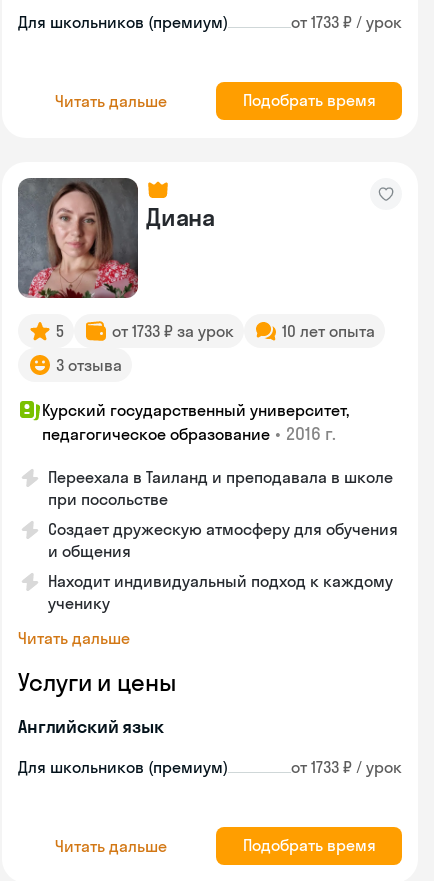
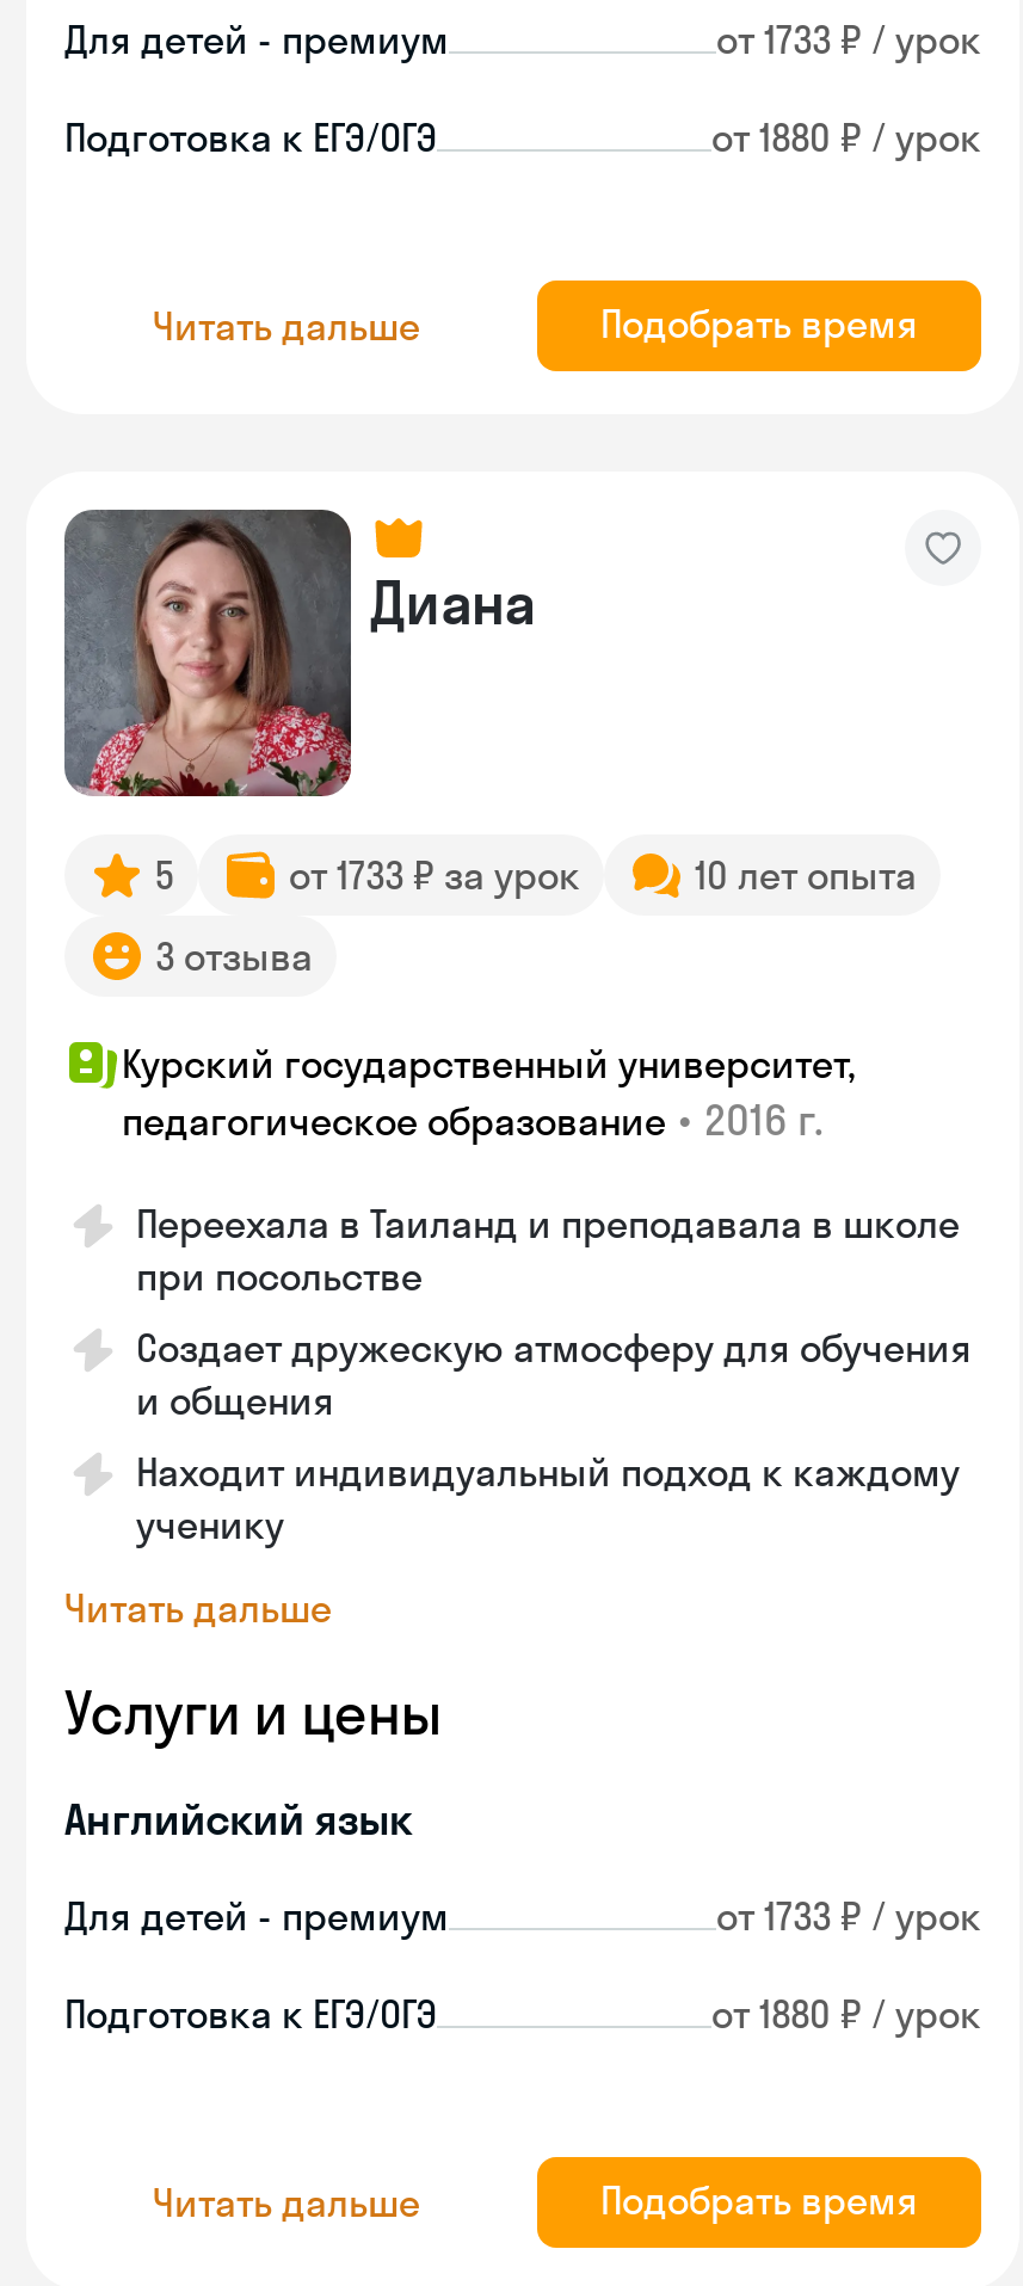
- Для школьников (премиум)
+ Для детей - премиум

+ Подготовка к ЕГЭ/ОГЭ
+ от 1880 ₽ / урок

- Для школьников (премиум)
+ Для детей - премиум

+ Подготовка к ЕГЭ/ОГЭ
+ от 1880 ₽ / урок
